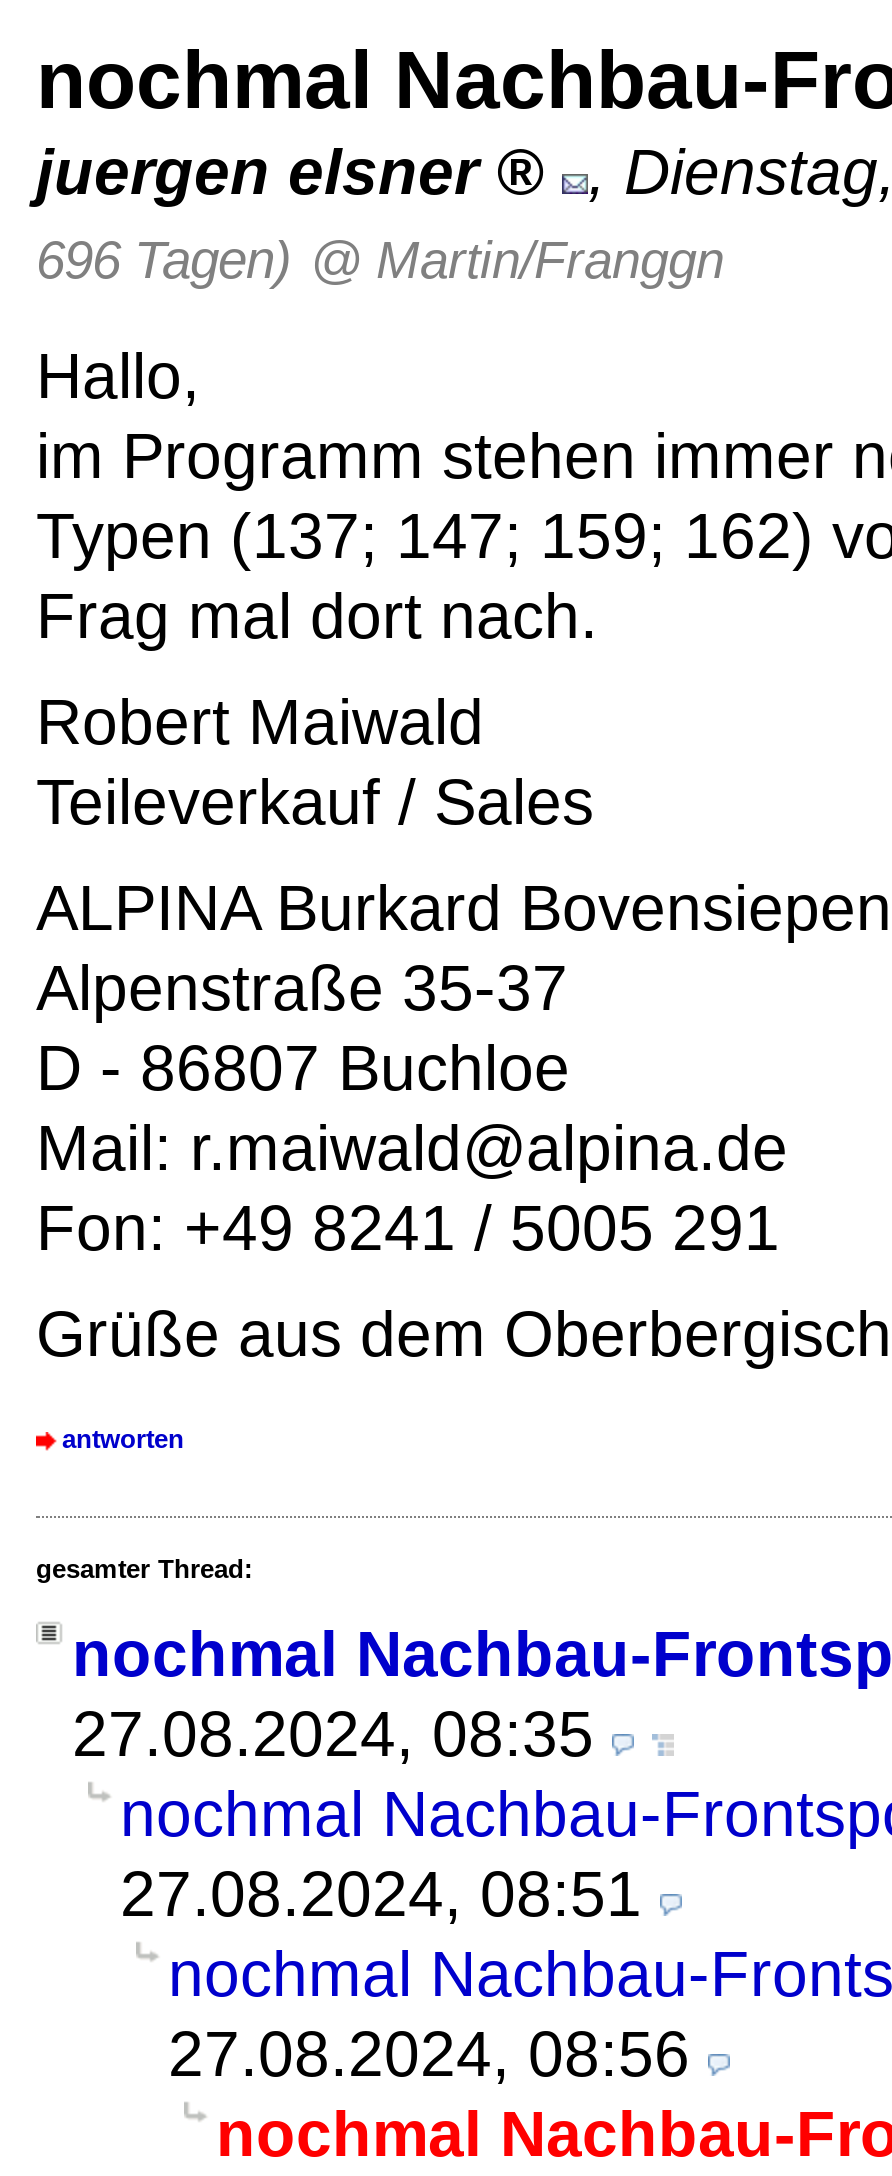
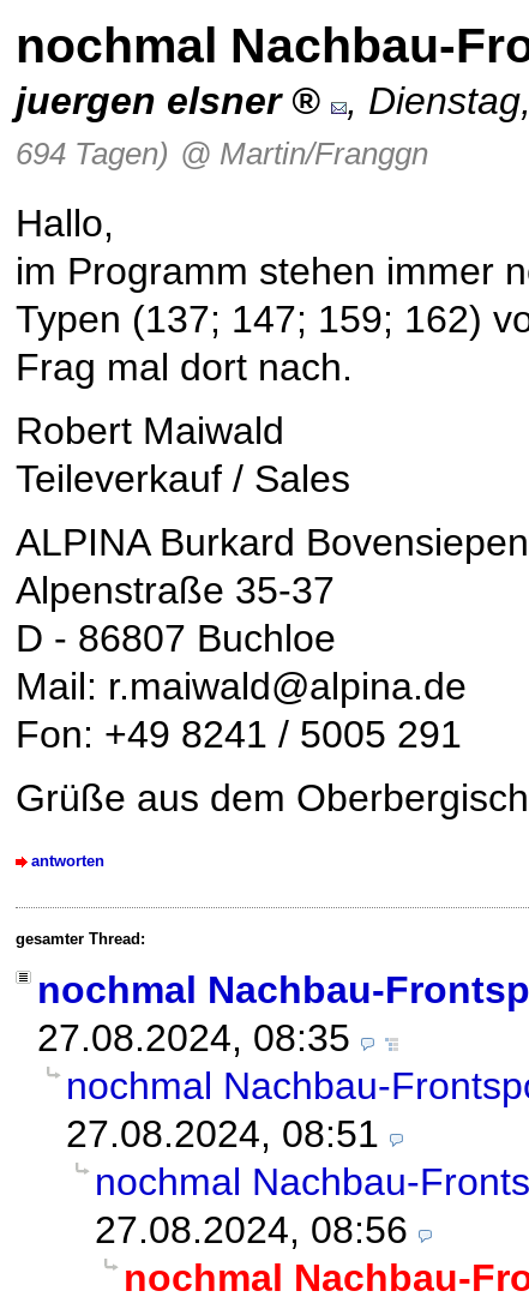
- 696 Tagen) @ Martin/Franggn
+ 694 Tagen) @ Martin/Franggn
